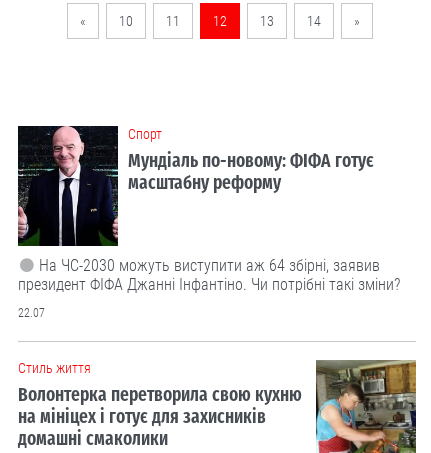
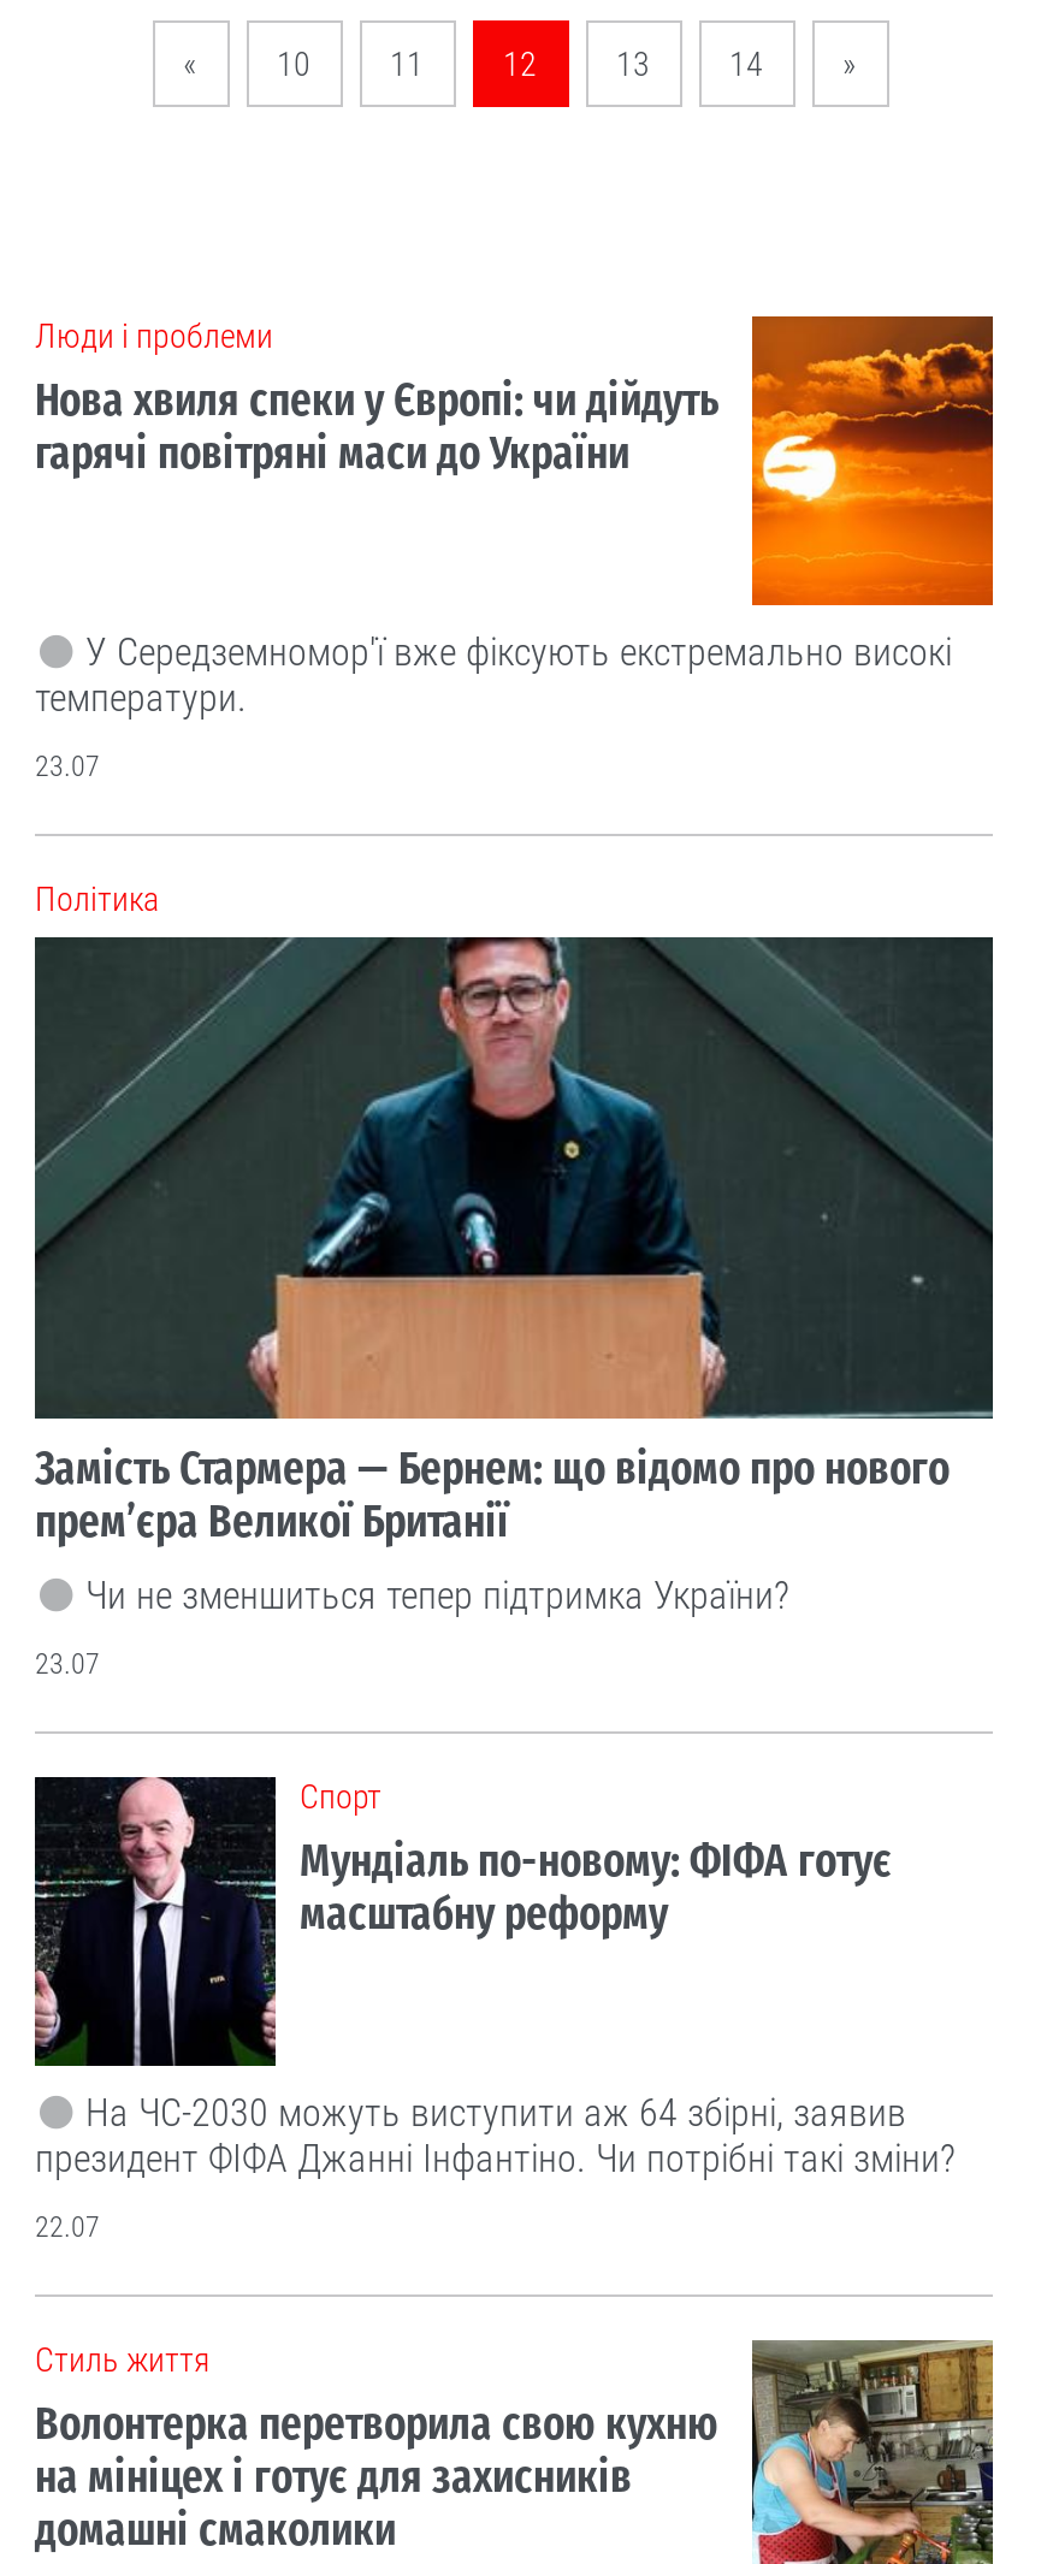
+ [image]
+ Замість Стармера — Бернем: що відомо про нового
+ прем’єра Великої Британії
+ Чи не зменшиться тепер підтримка України?
+ 23.07

+ Люди і проблеми
+ Нова хвиля спеки у Європі: чи дійдуть
+ гарячі повітряні маси до України

+ [image]
+ У Середземномор'ї вже фіксують екстремально високі
+ температури.
+ 23.07
+ Політика
